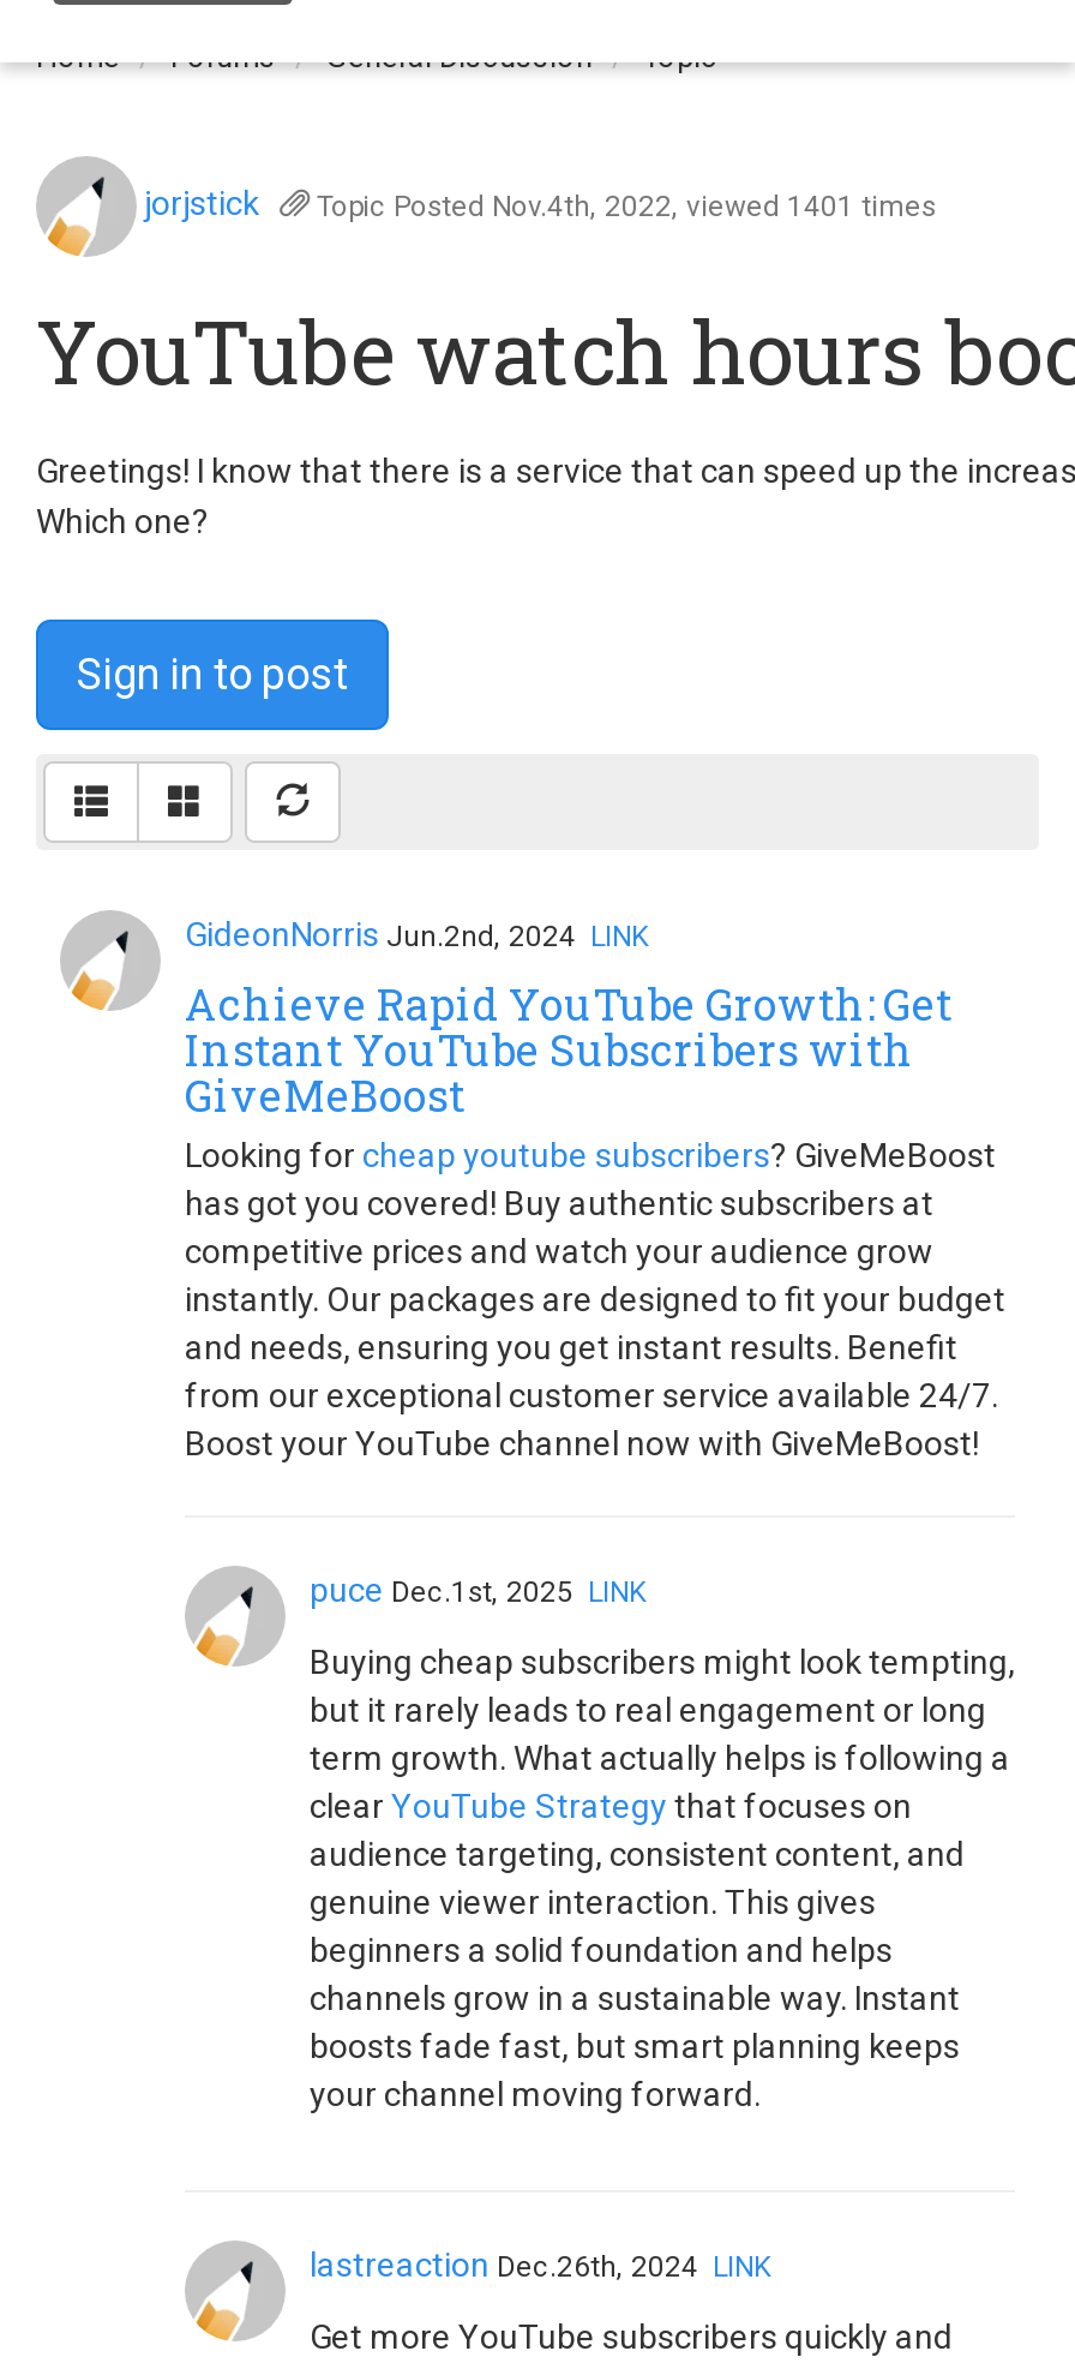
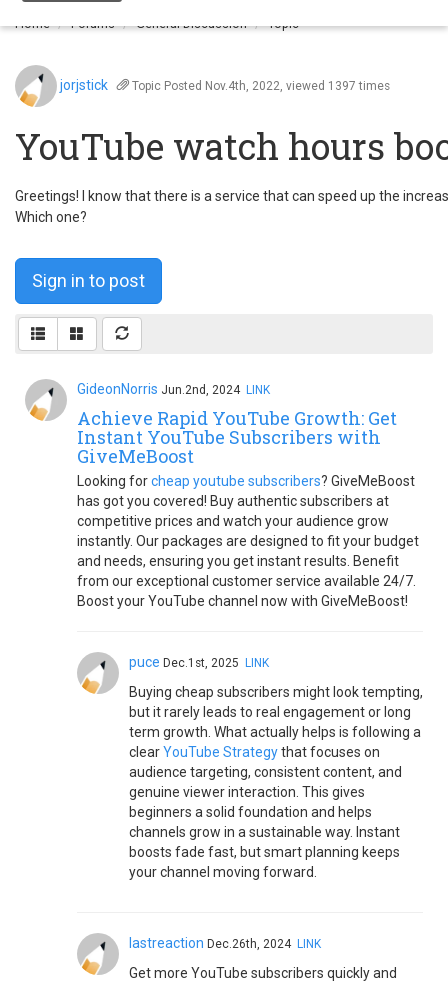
- Topic Posted Nov.4th, 2022, viewed 1401 times
+ Topic Posted Nov.4th, 2022, viewed 1397 times
